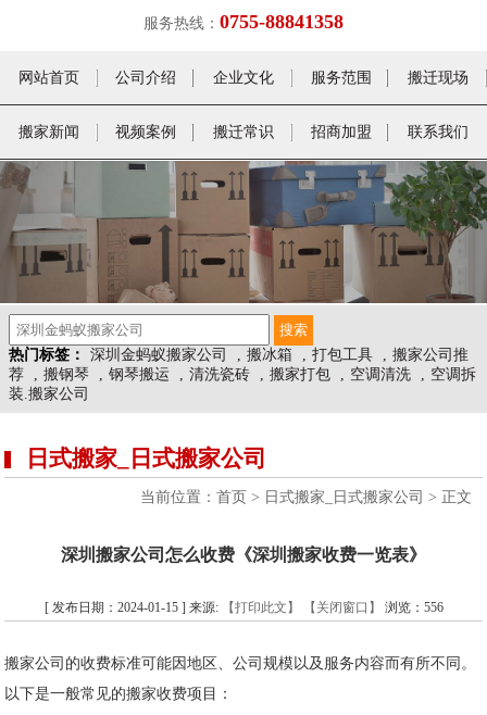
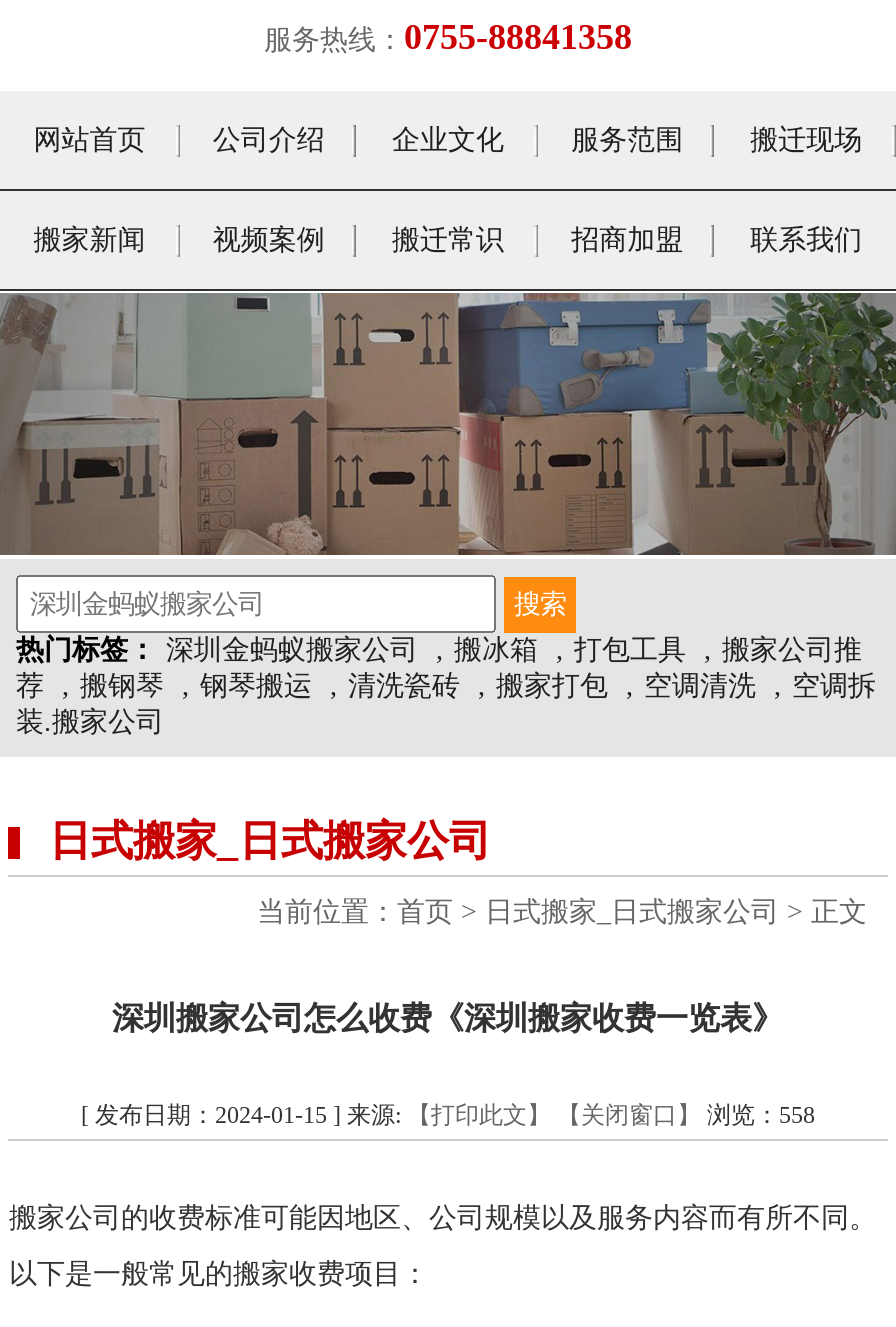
- [ 发布日期：2024-01-15 ] 来源:【打印此文】 【关闭窗口】浏览：556
+ [ 发布日期：2024-01-15 ] 来源:【打印此文】 【关闭窗口】浏览：558
